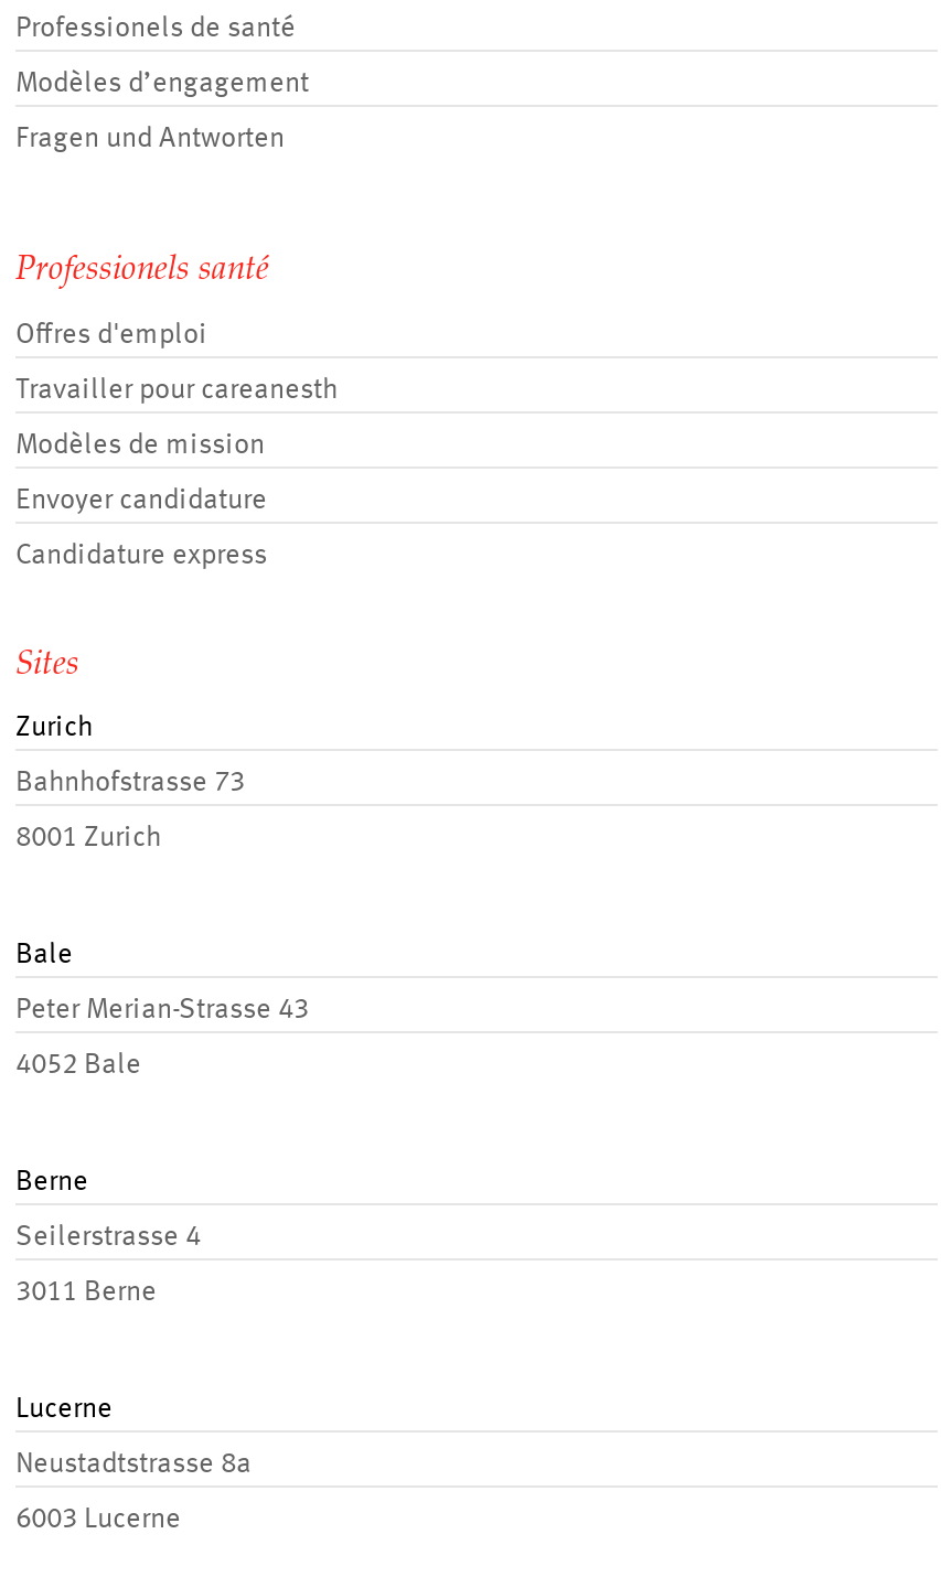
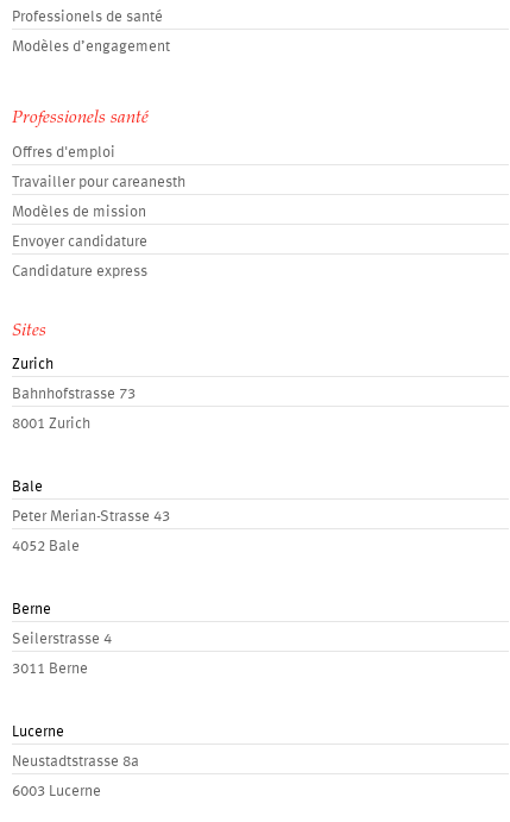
- Fragen und Antworten
